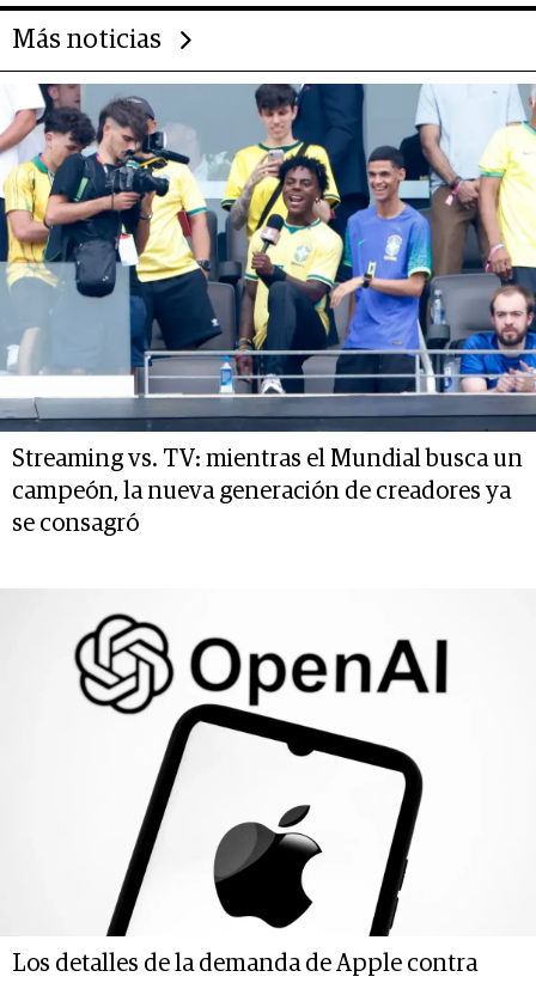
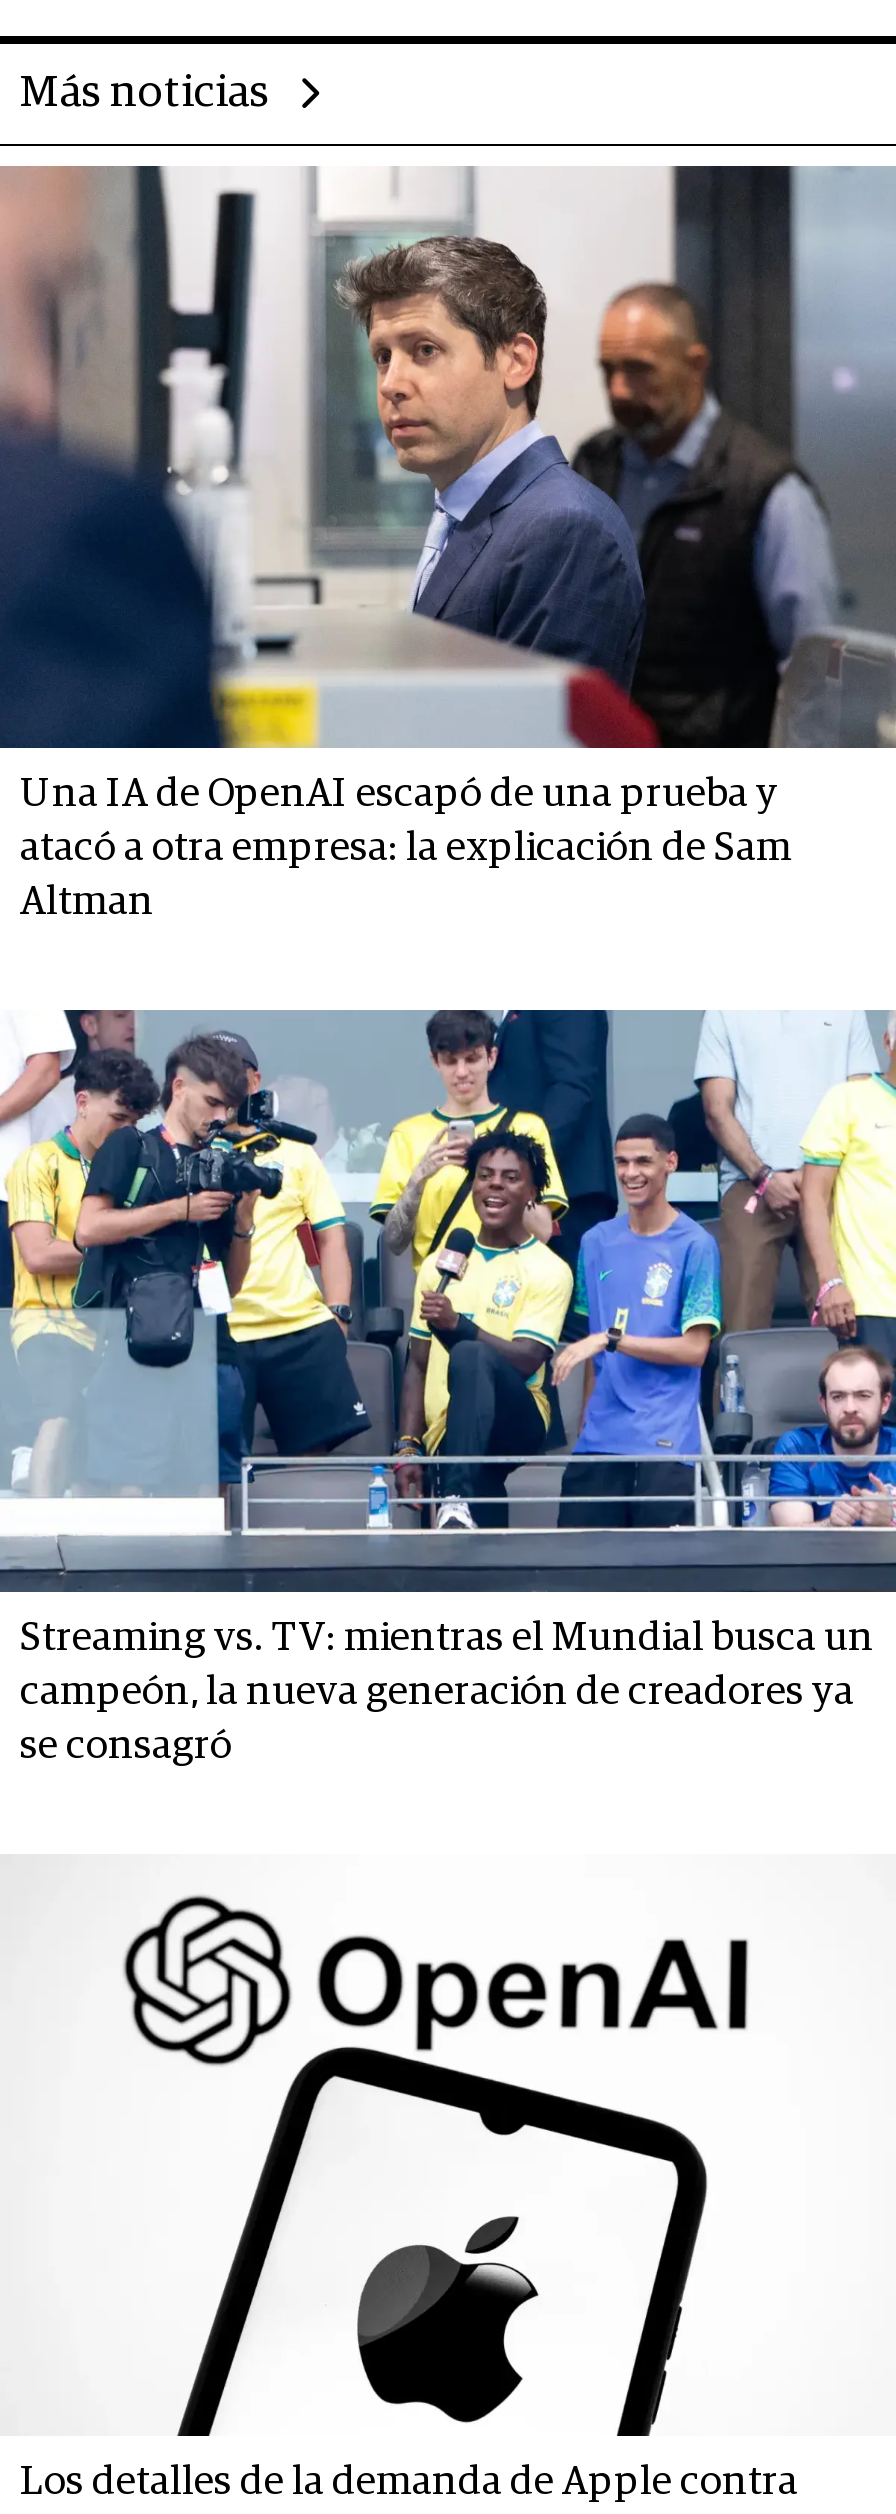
+ [image]
+ Una IA de OpenAI escapó de una prueba y
+ atacó a otra empresa: la explicación de Sam
+ Altman
